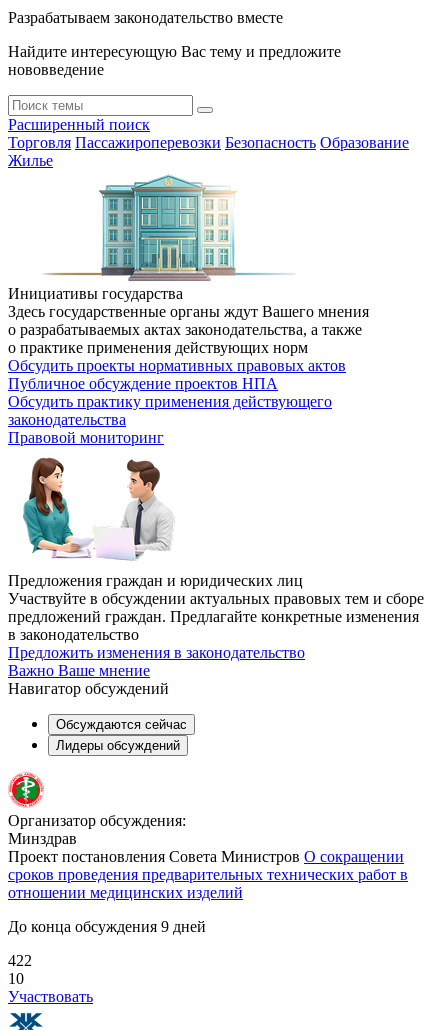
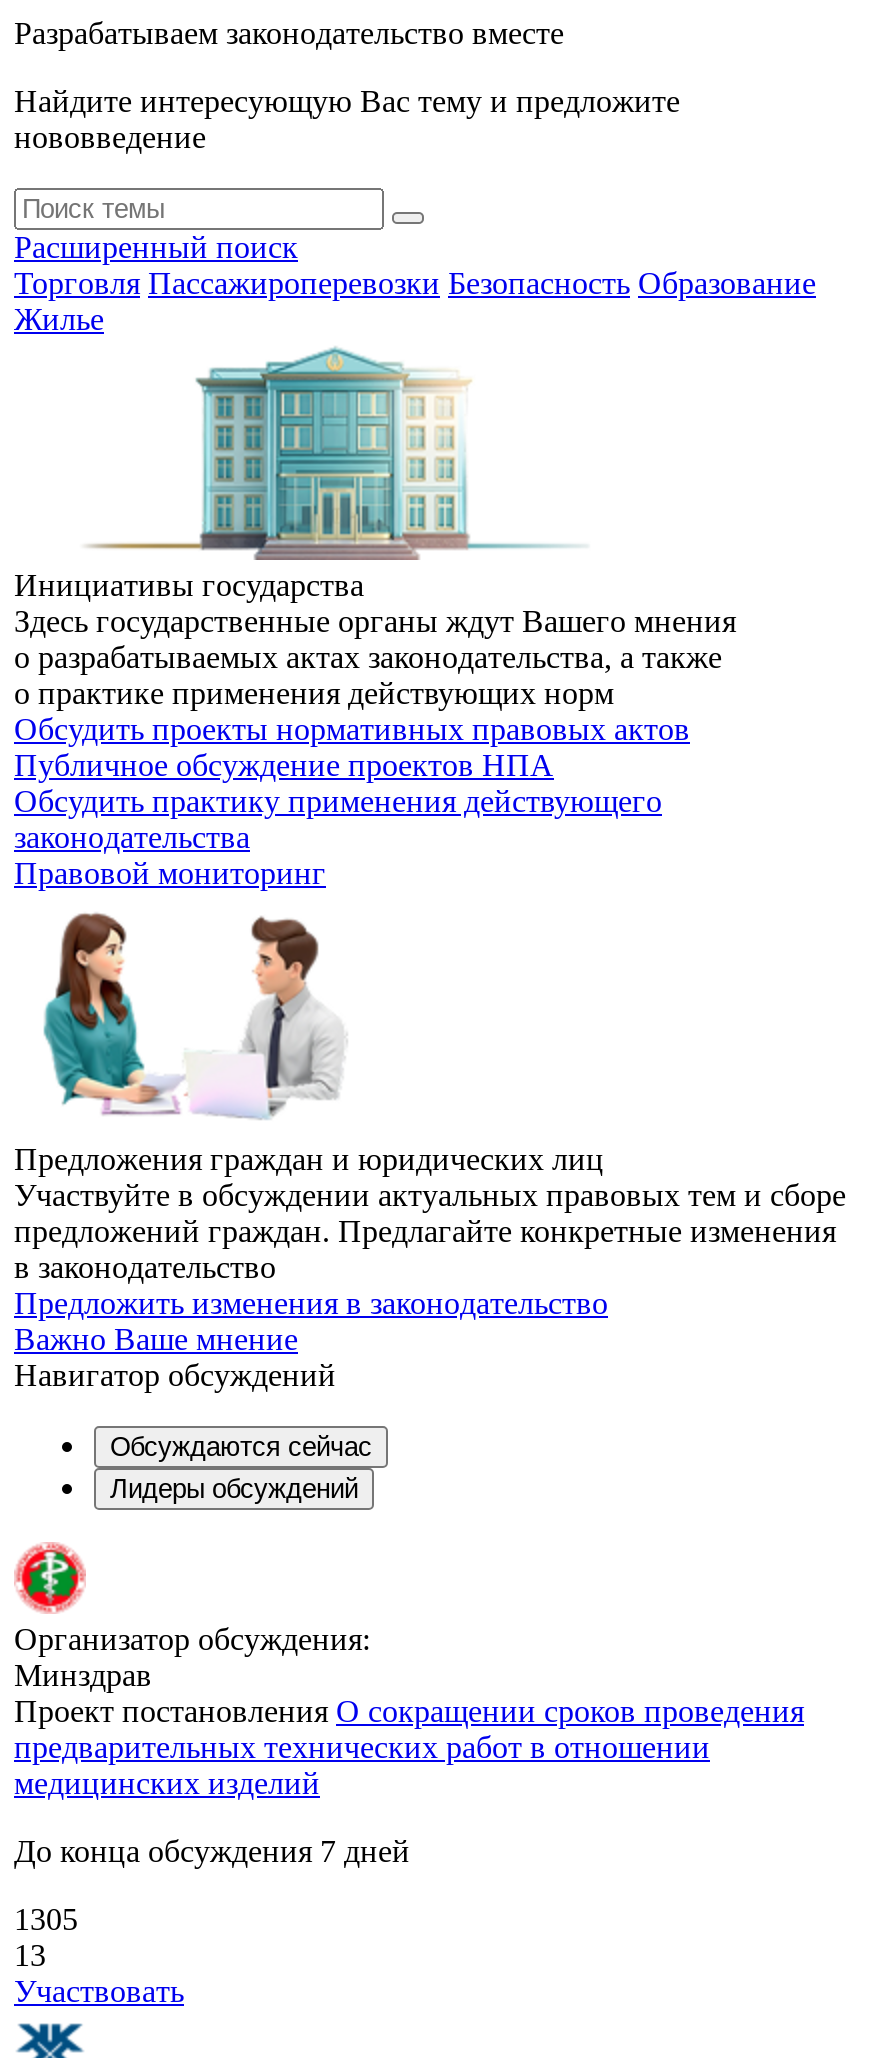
- Проект постановления Совета Министров О сокращении
- сроков проведения предварительных технических работ в
- отношении медицинских изделий
+ Проект постановления О сокращении сроков проведения
+ предварительных технических работ в отношении
+ медицинских изделий

- До конца обсуждения 9 дней
+ До конца обсуждения 7 дней

- 422
- 10
+ 1305
+ 13
